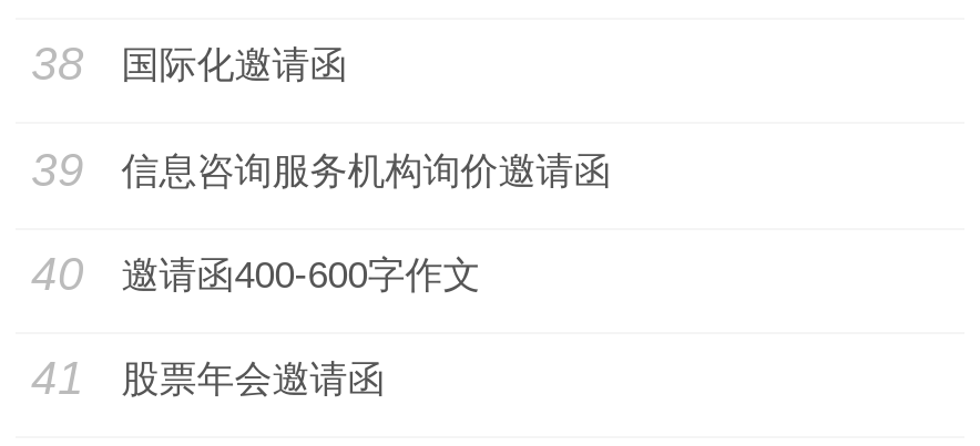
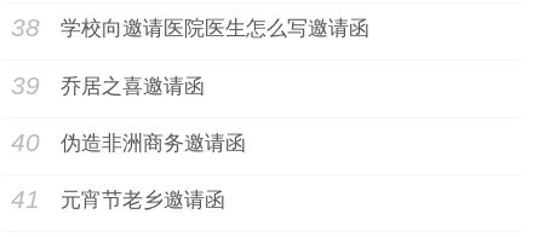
- 国际化邀请函
+ 学校向邀请医院医生怎么写邀请函

- 信息咨询服务机构询价邀请函
+ 乔居之喜邀请函

- 邀请函400-600字作文
+ 伪造非洲商务邀请函

- 股票年会邀请函
+ 元宵节老乡邀请函
